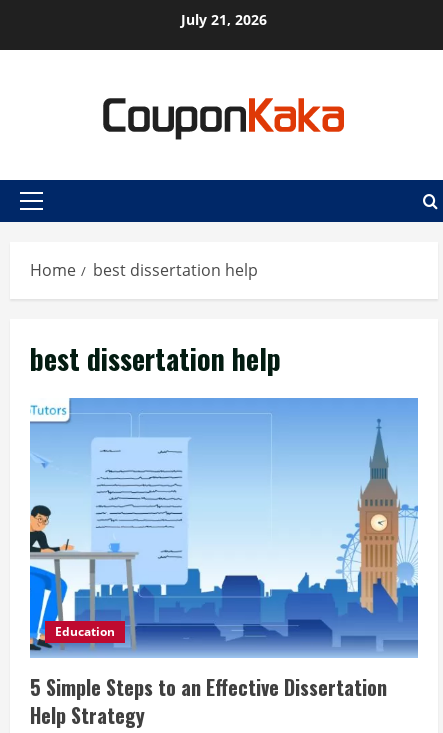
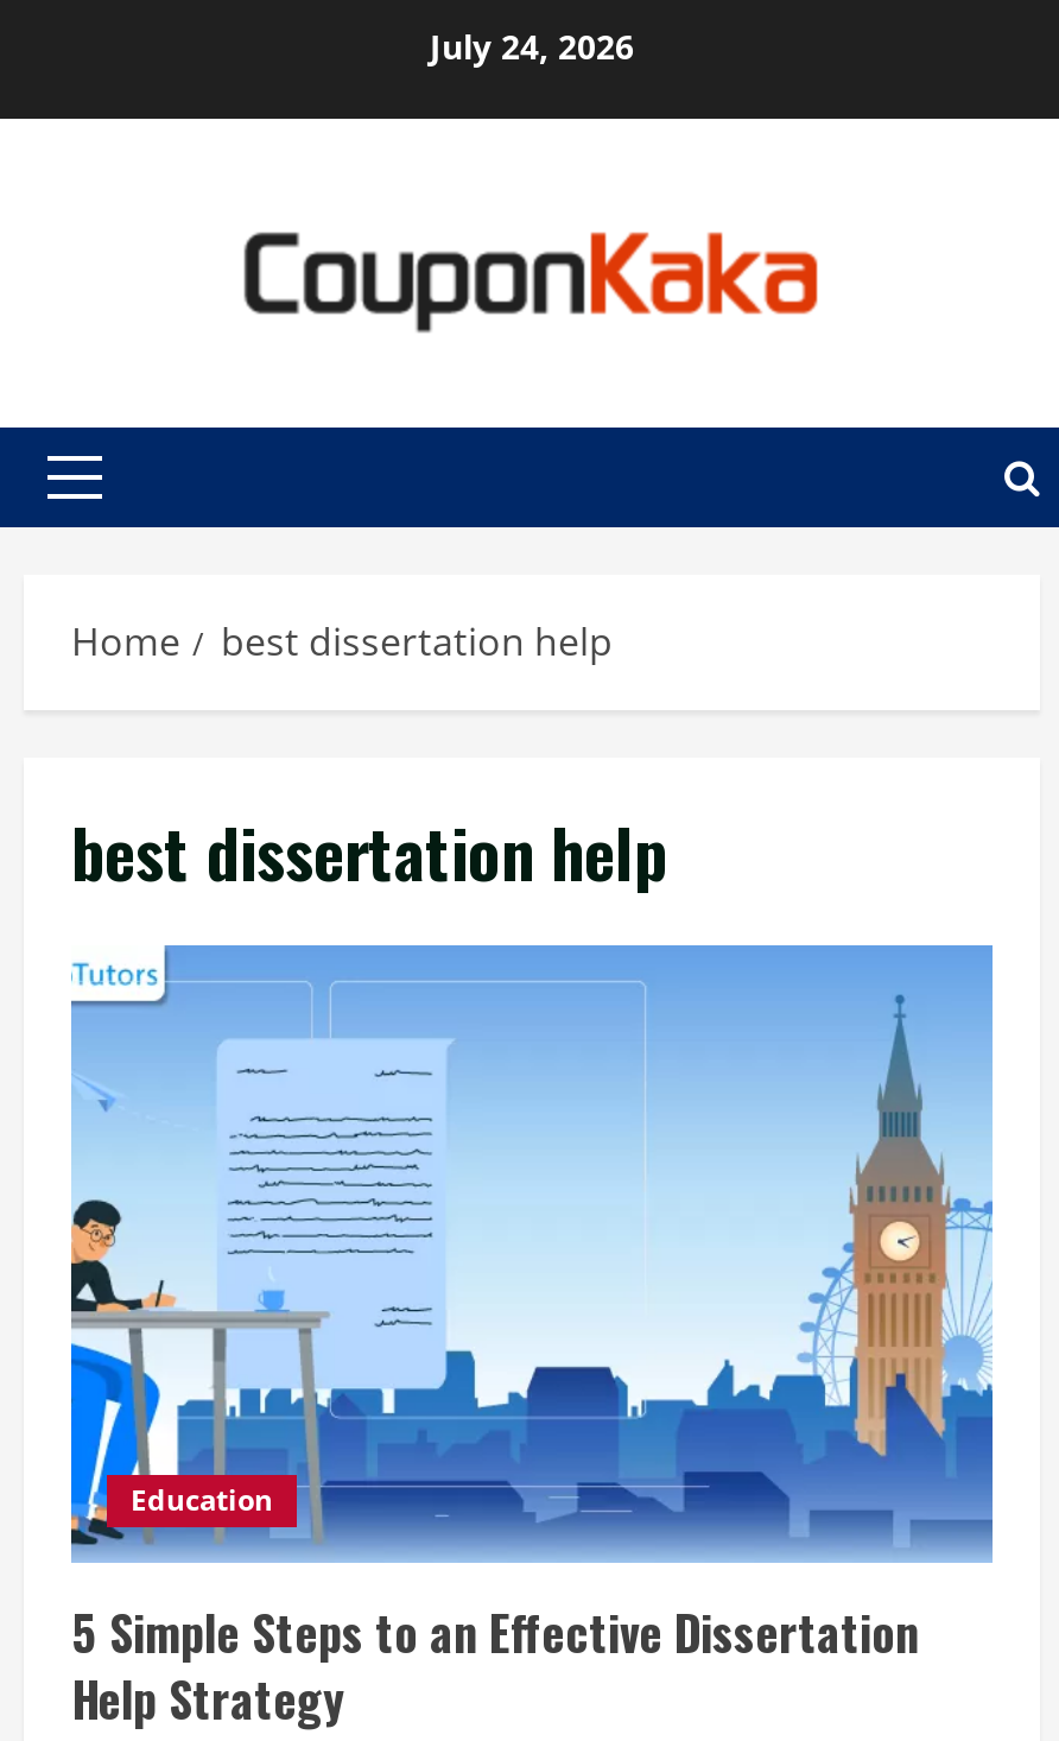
- July 21, 2026
+ July 24, 2026
